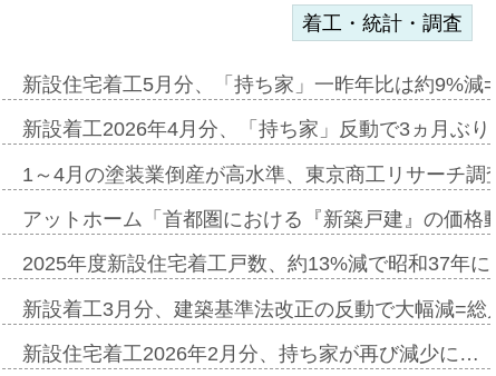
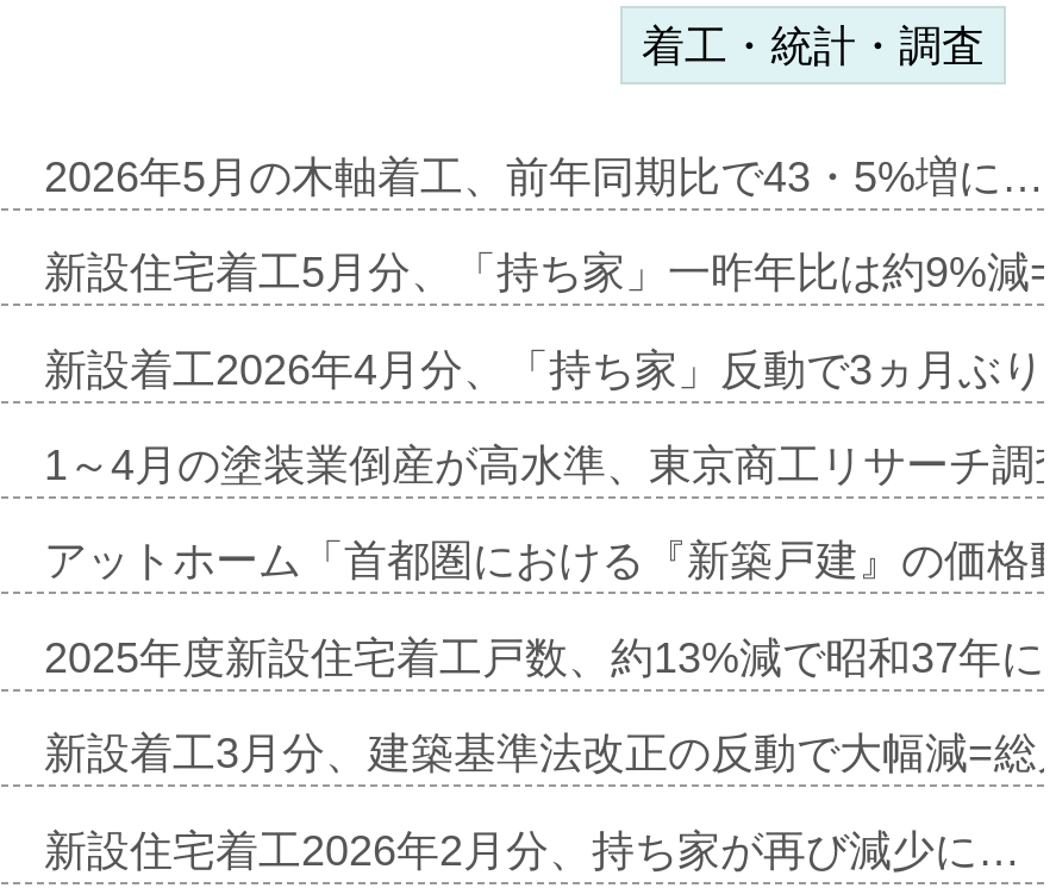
+ 2026年5月の木軸着工、前年同期比で43・5%増に…
